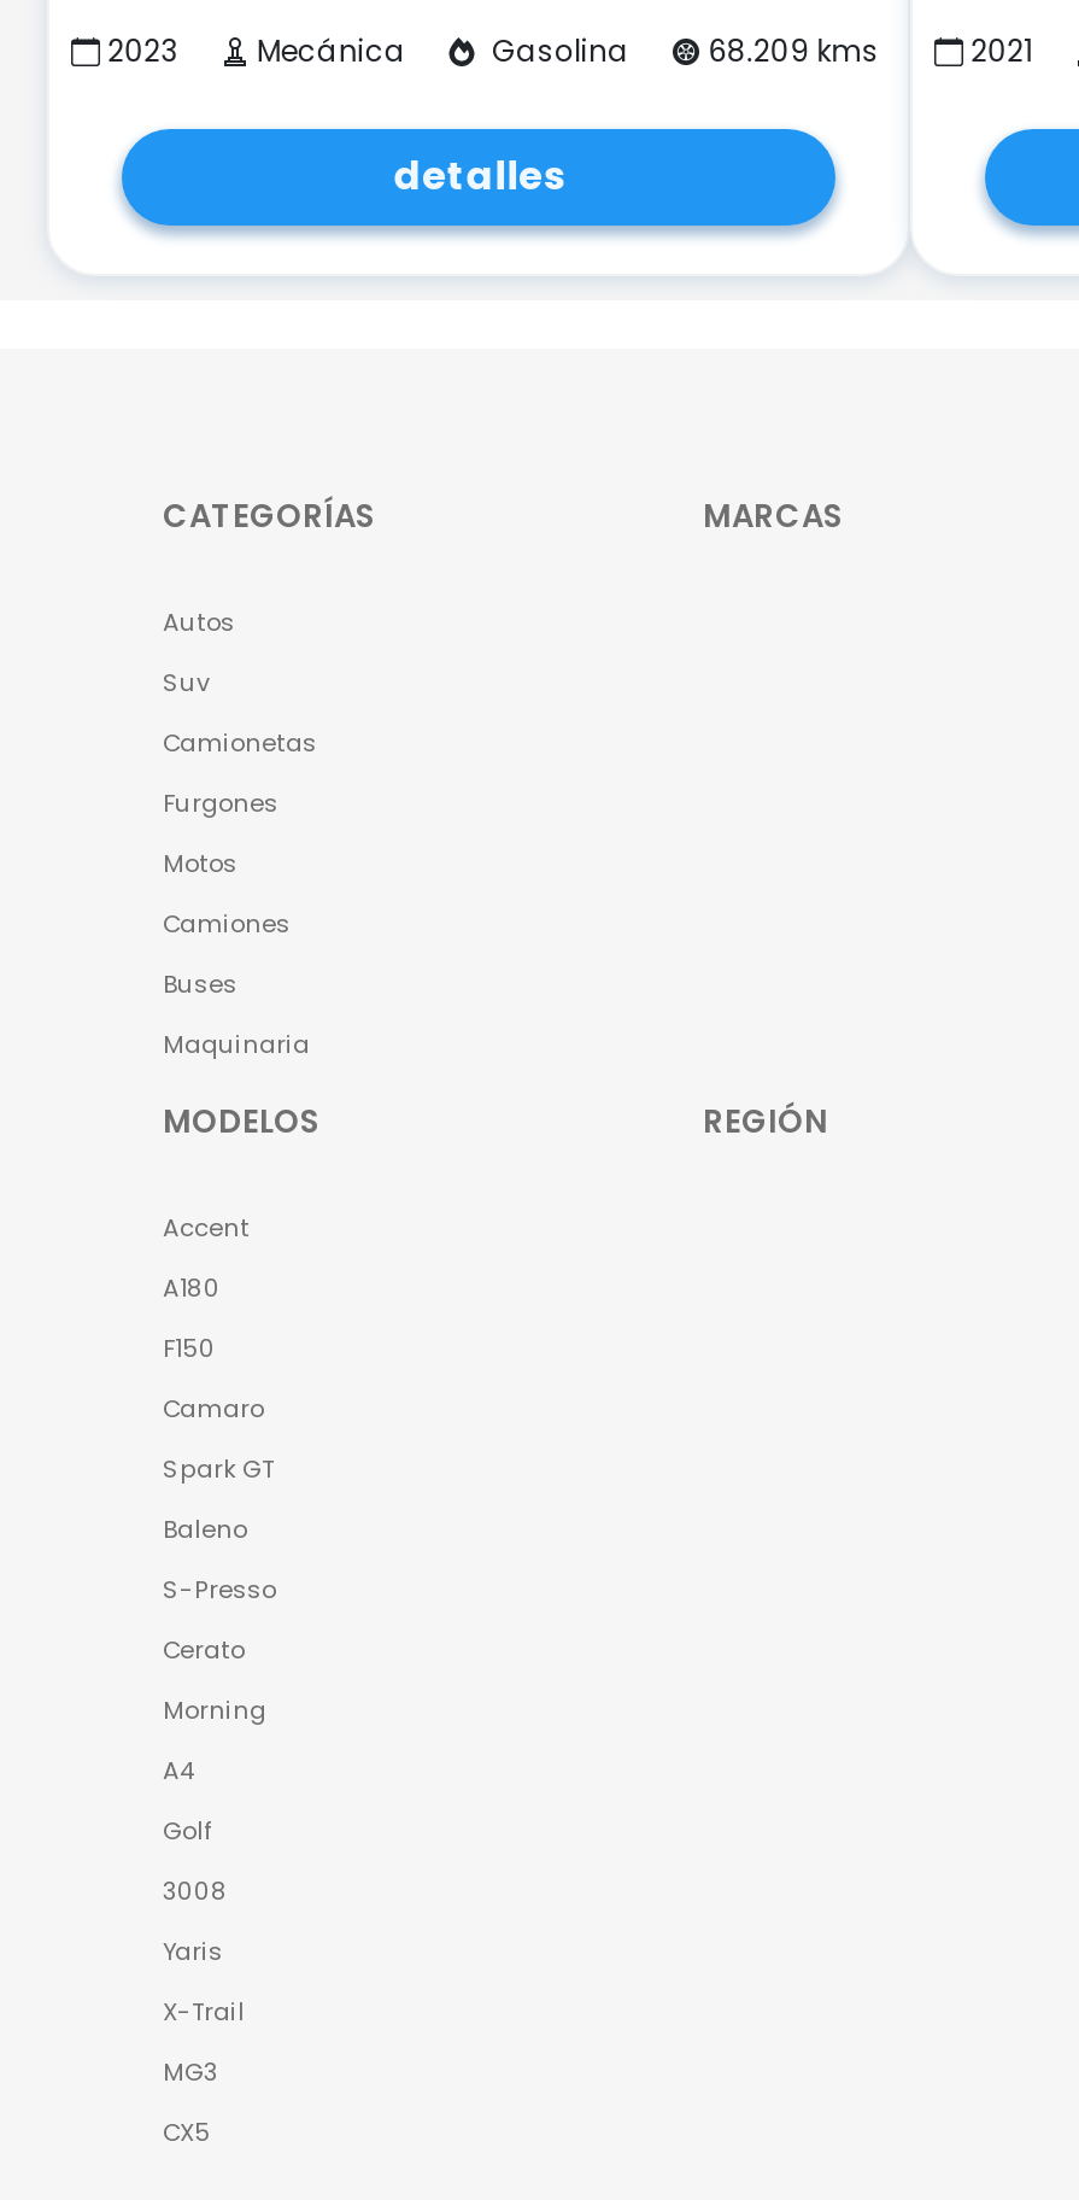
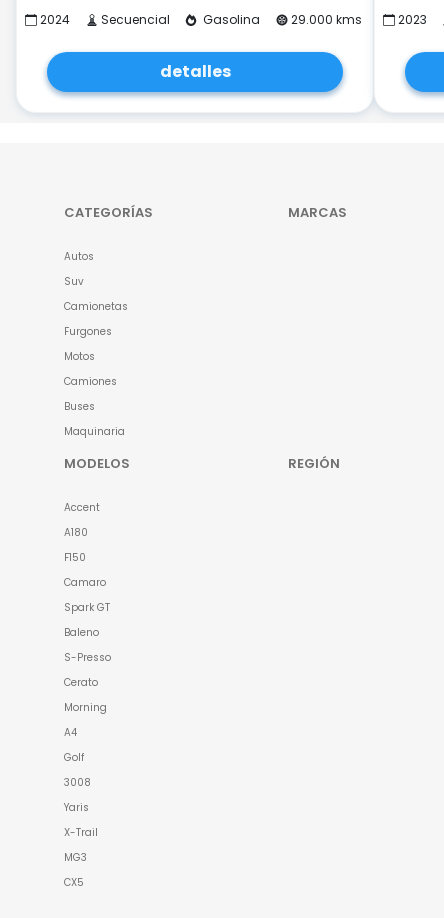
- 2023
- Mecánica
+ 2024
+ Secuencial

- 68.209 kms
+ 29.000 kms

- 2021
+ 2023
